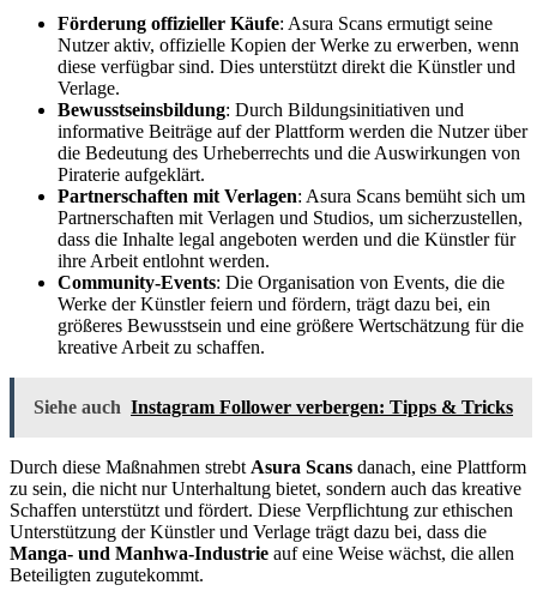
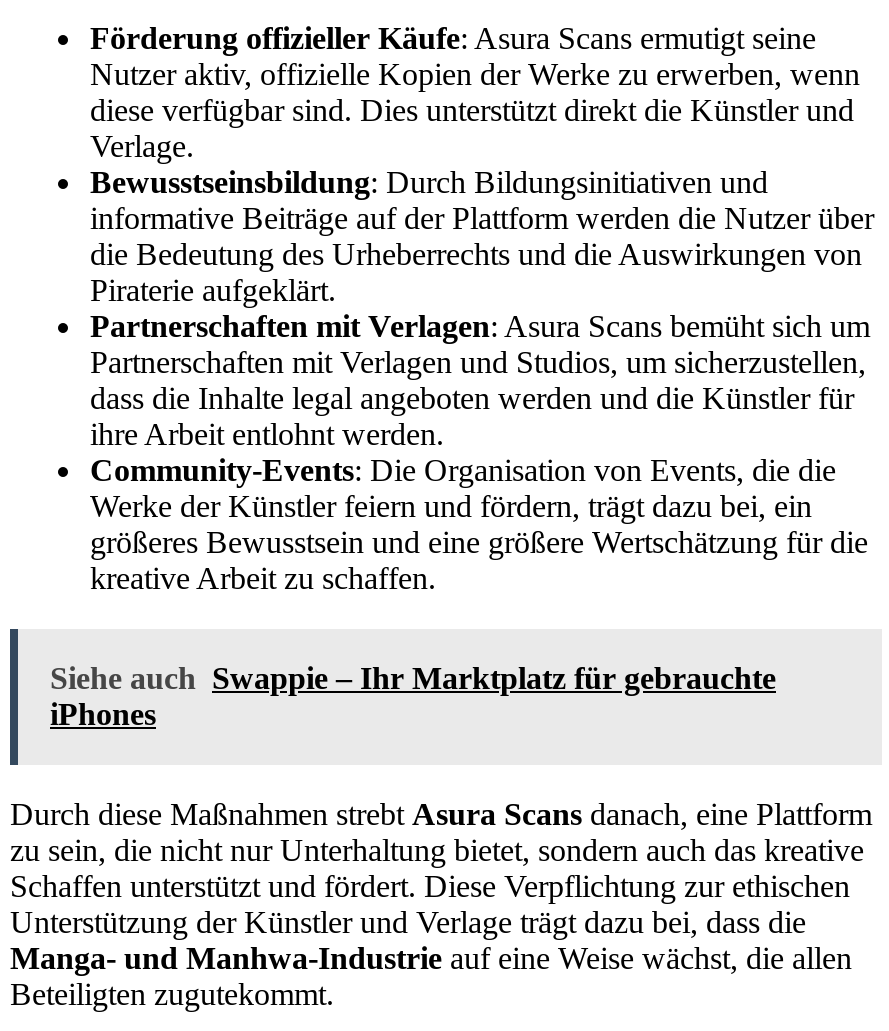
- Siehe auch Instagram Follower verbergen: Tipps & Tricks
+ Siehe auch Swappie – Ihr Marktplatz für gebrauchte
+ iPhones
